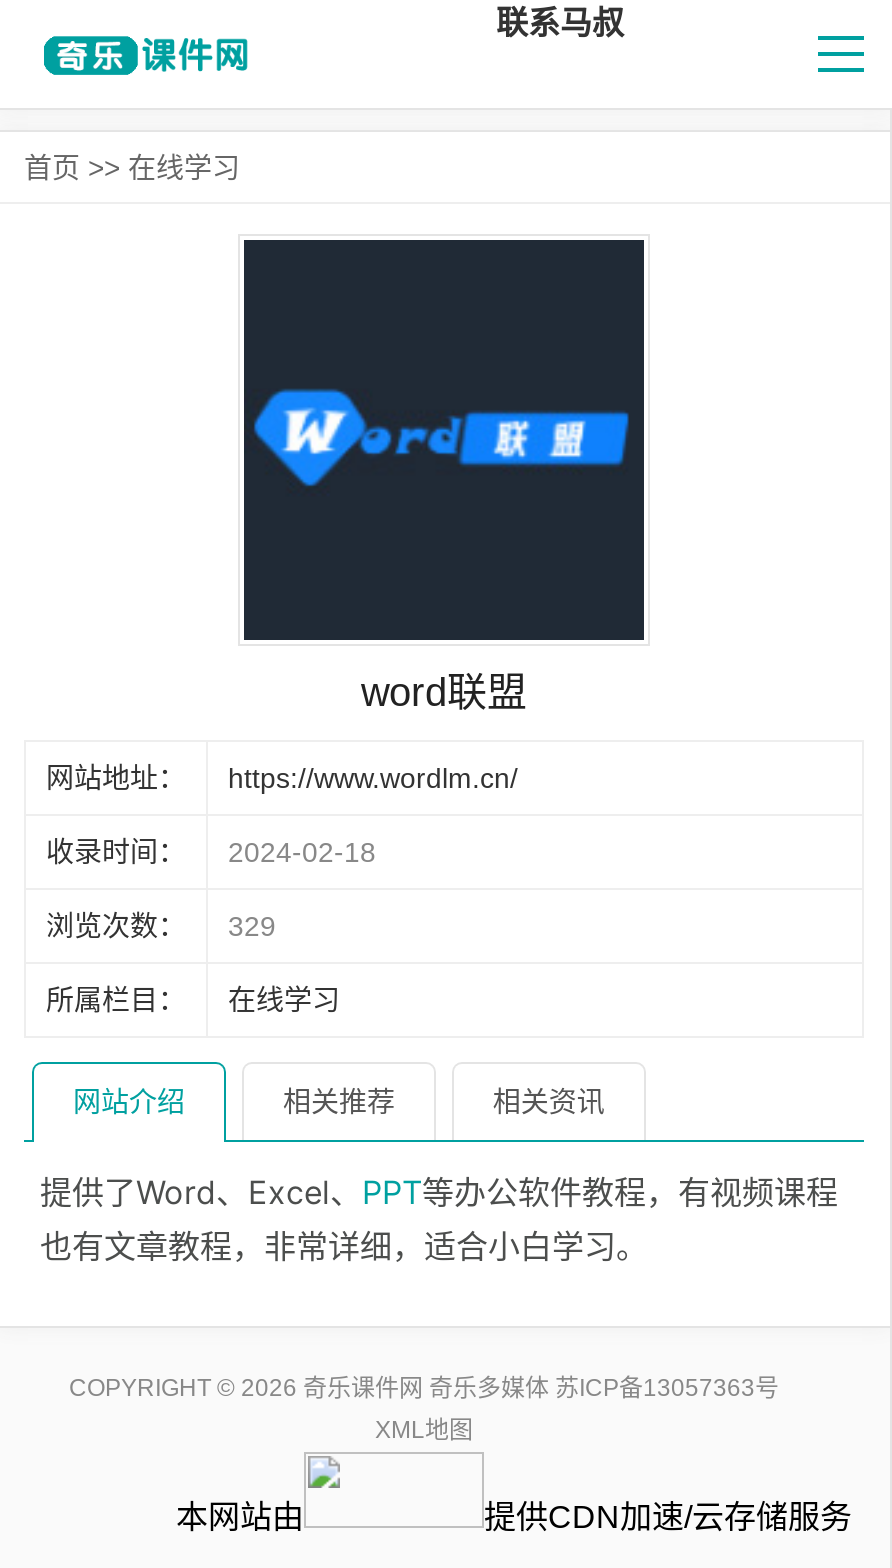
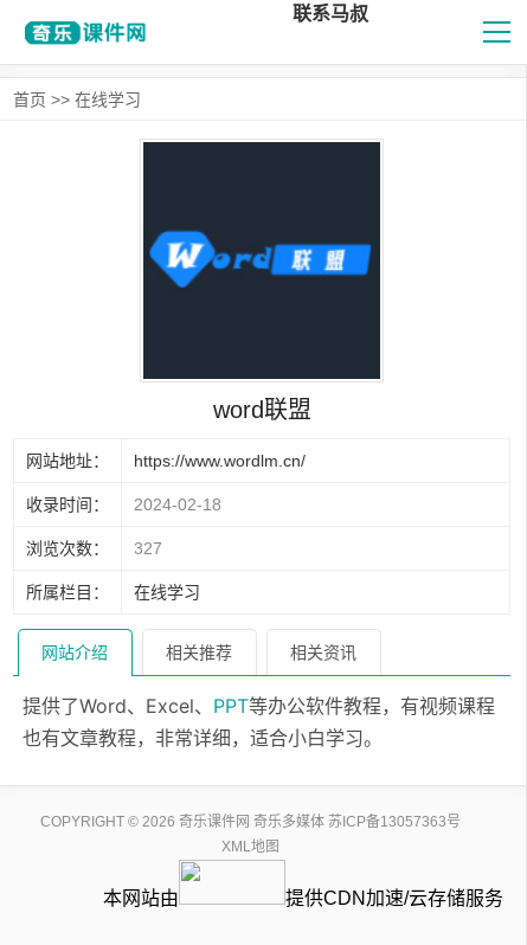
- 浏览次数： 329
+ 浏览次数： 327
